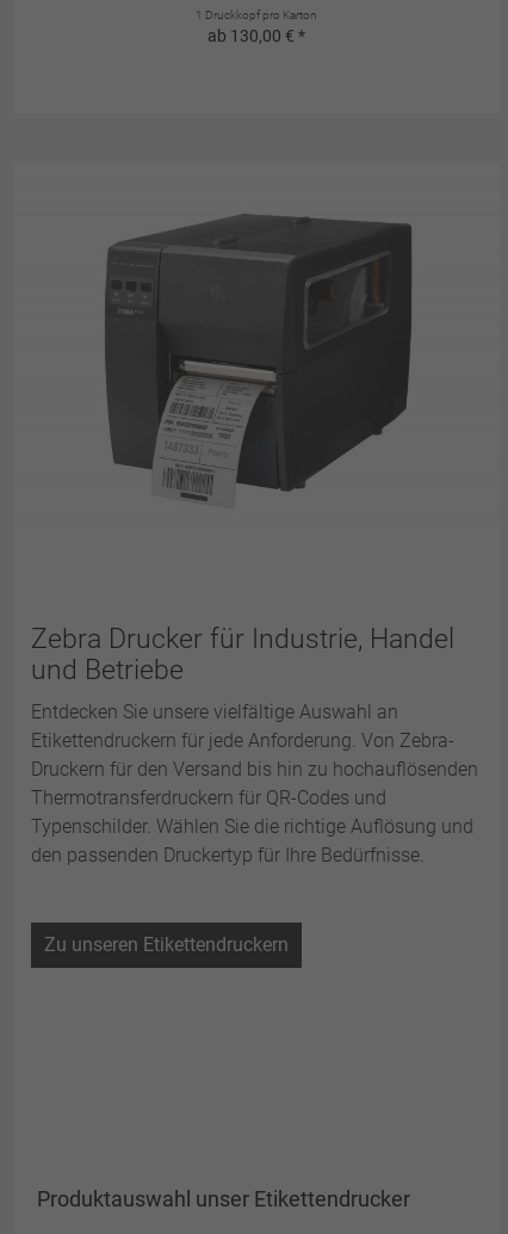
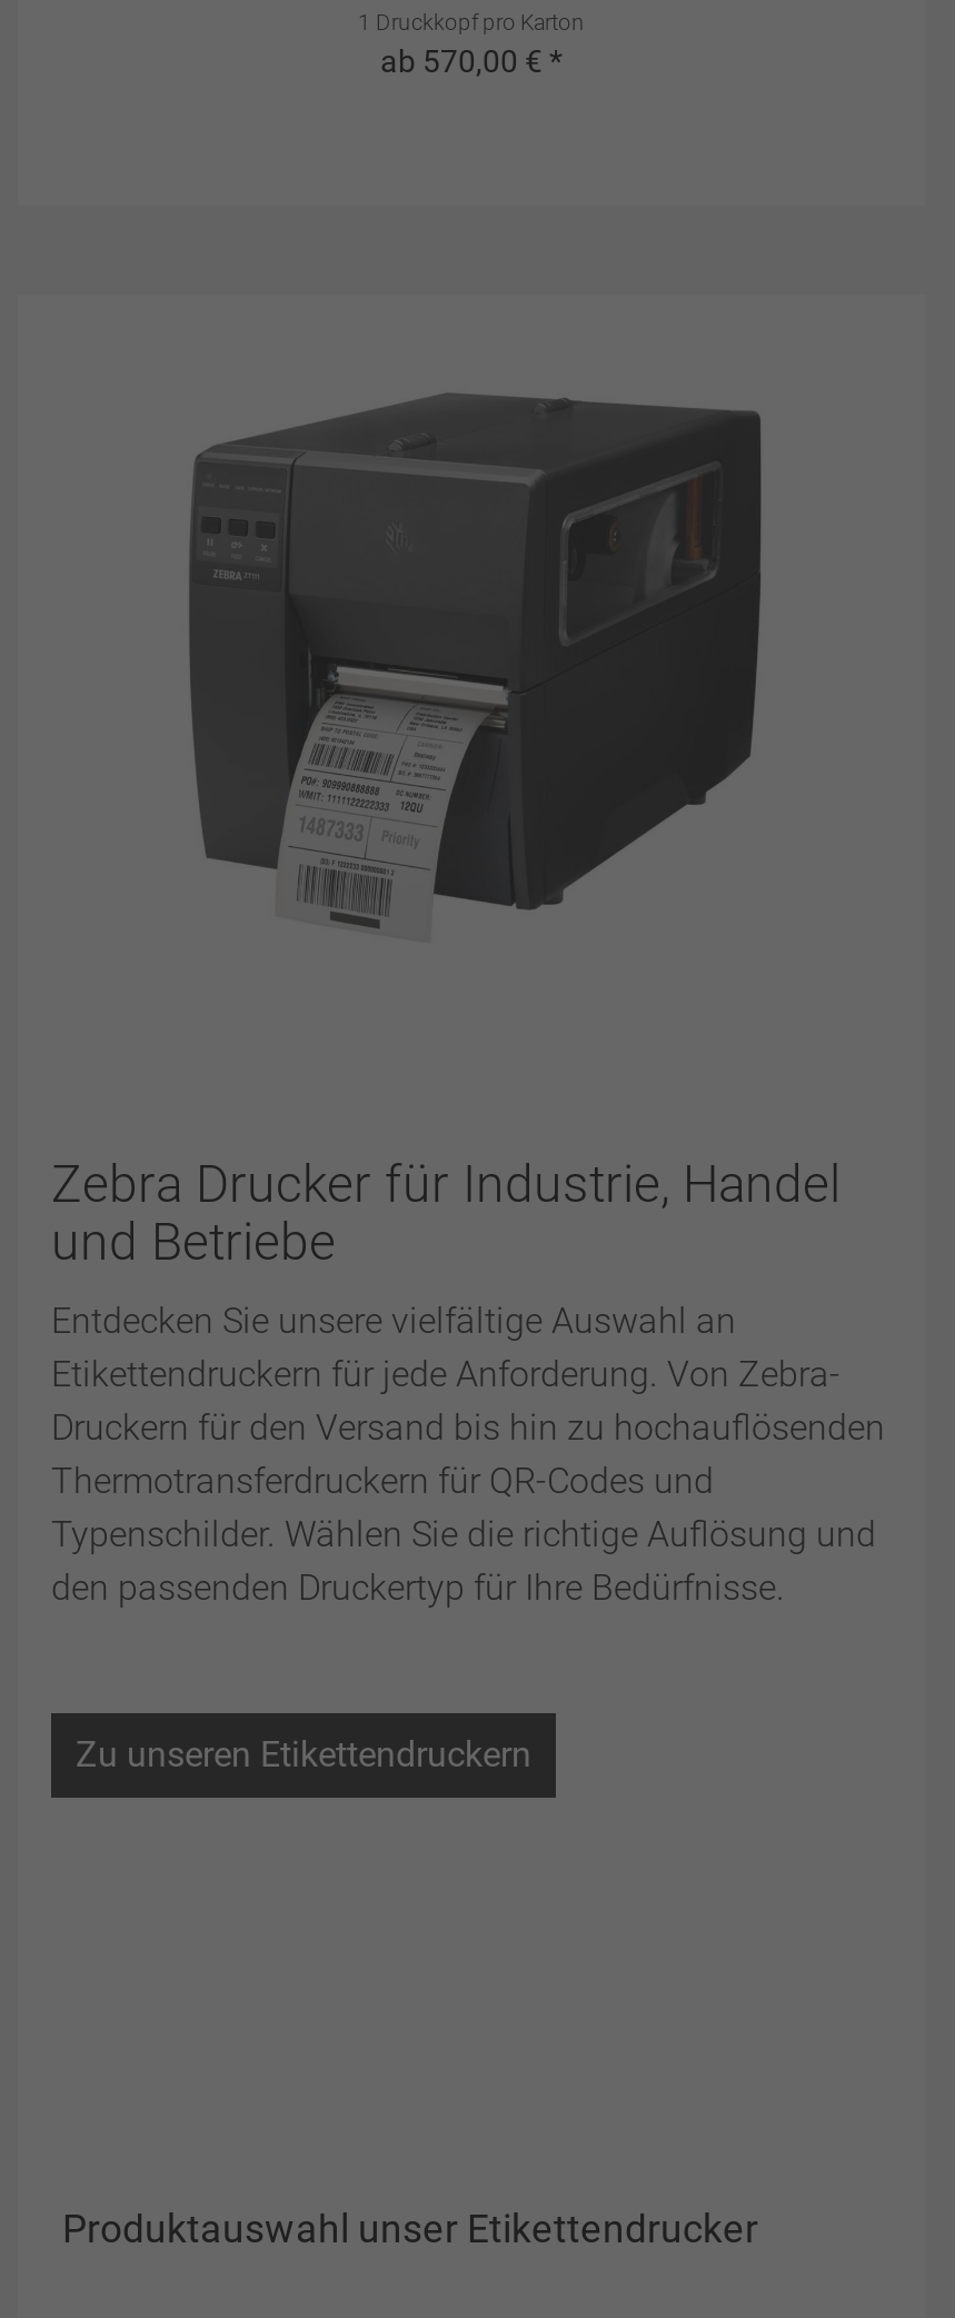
- ab 130,00 € *
+ ab 570,00 € *
